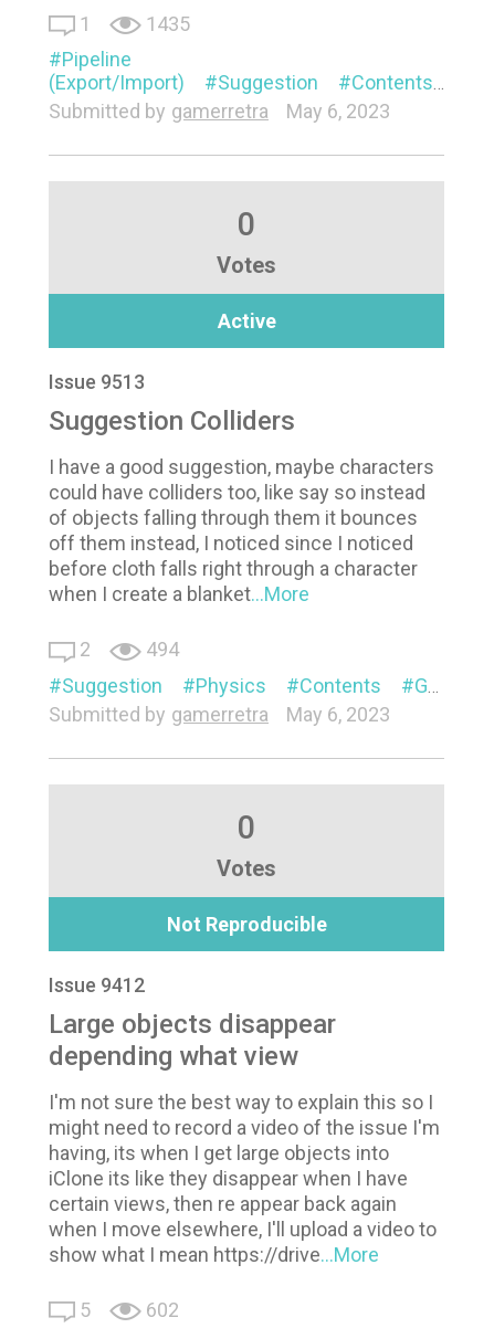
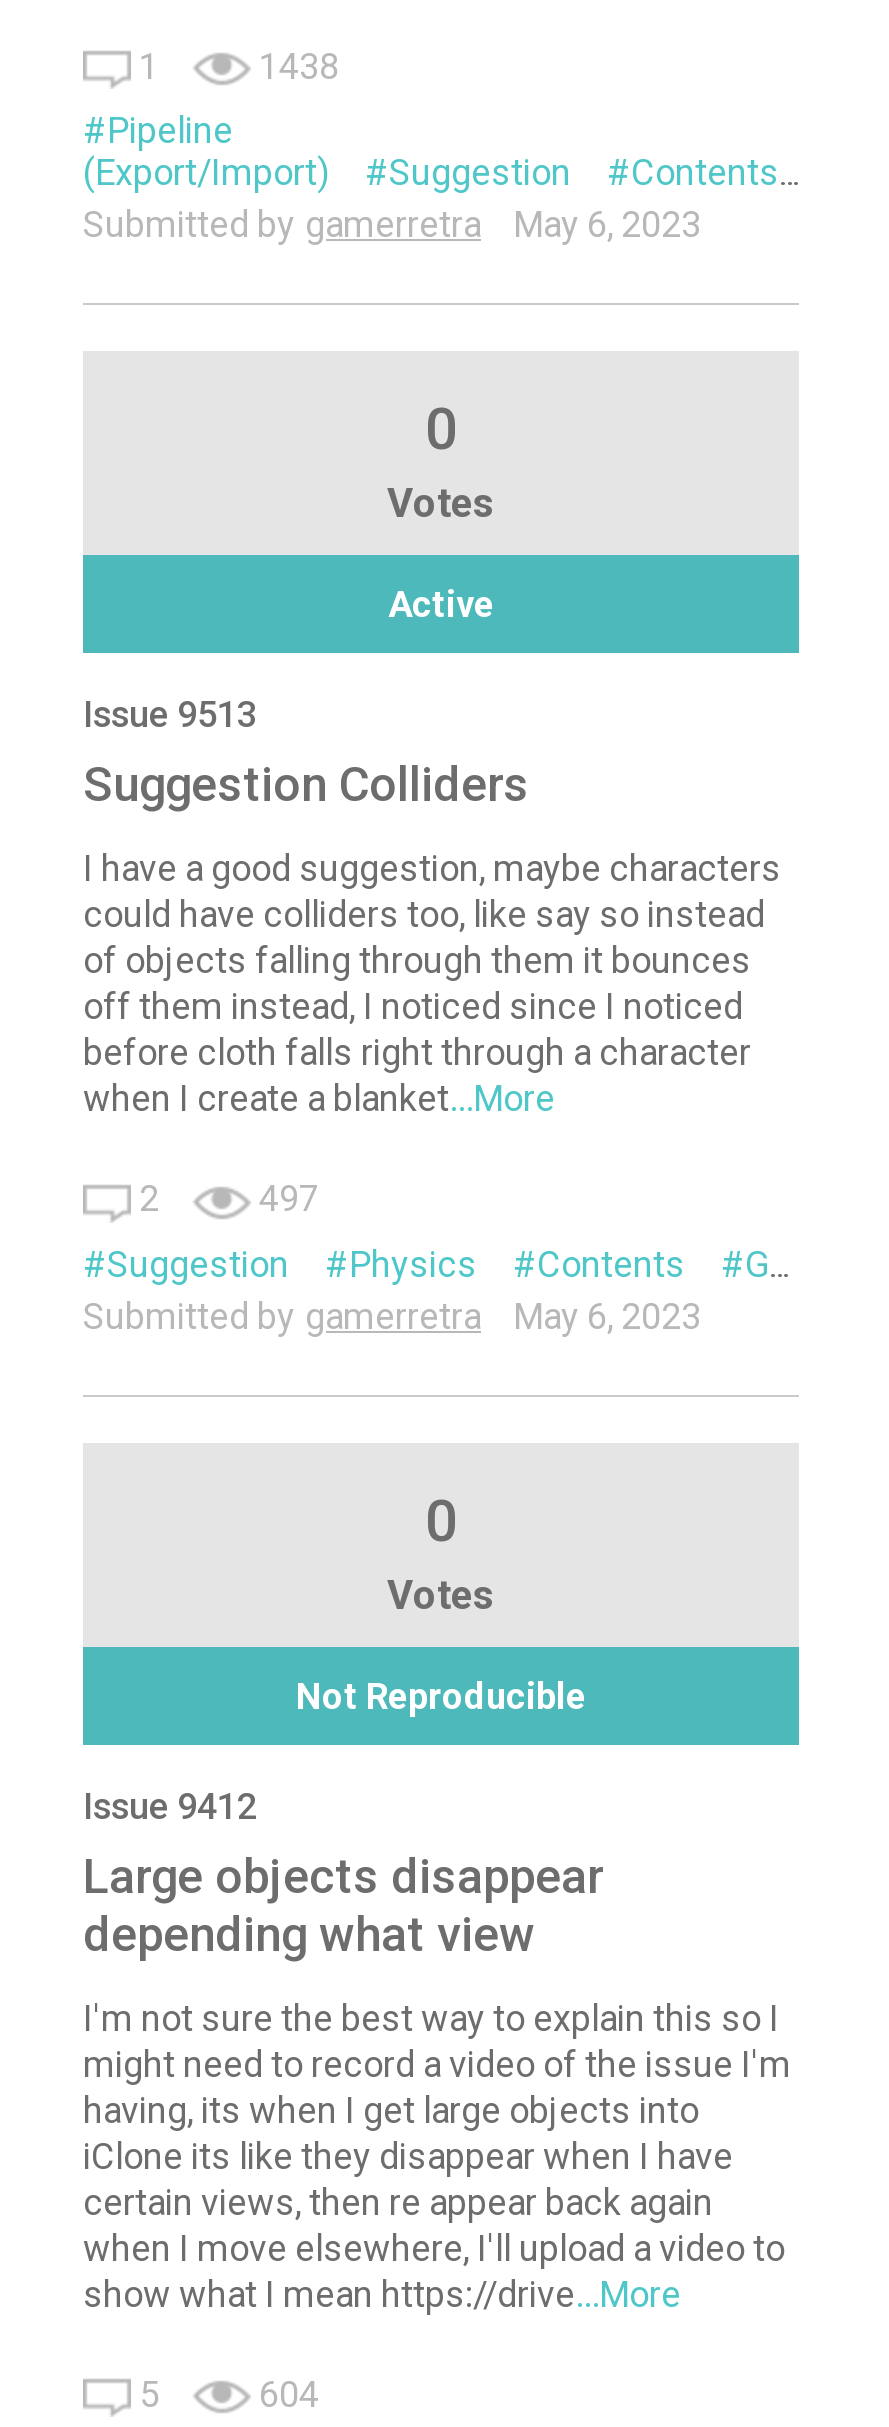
- 1435
+ 1438

- 494
+ 497

- 602
+ 604
